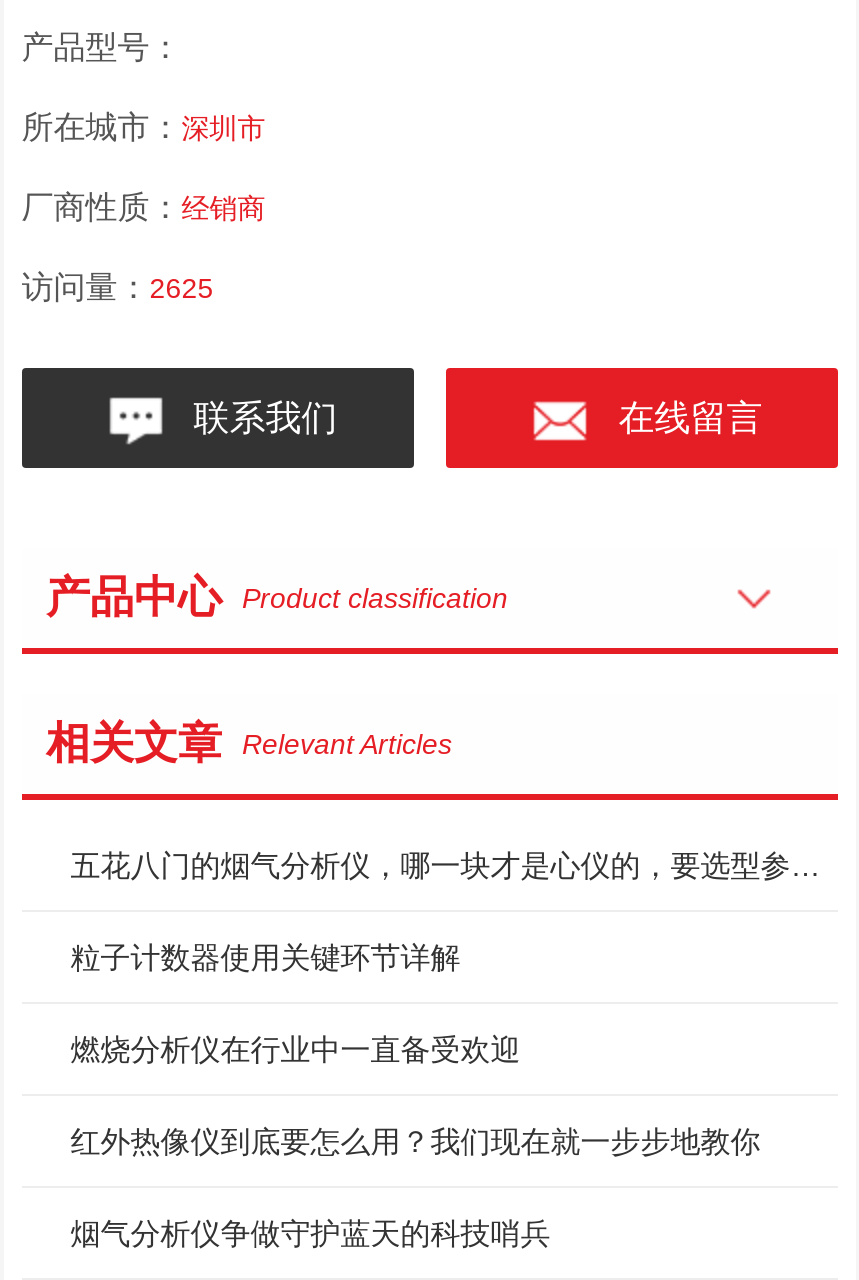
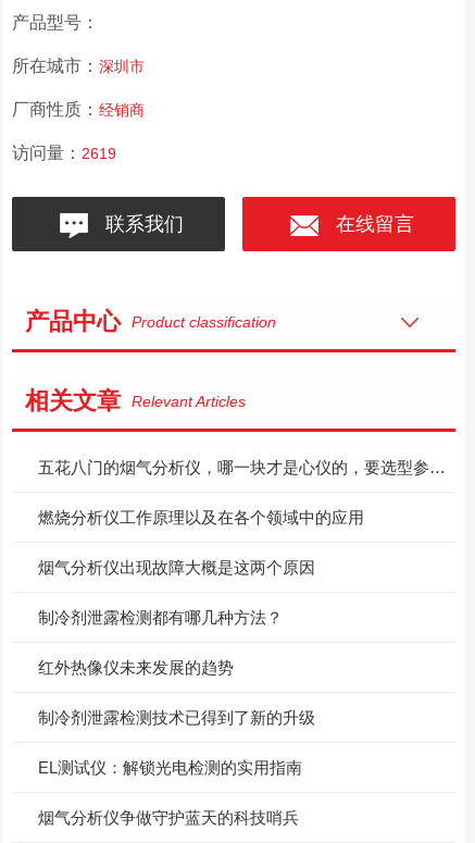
- 访问量：2625
+ 访问量：2619

- 粒子计数器使用关键环节详解
- 燃烧分析仪在行业中一直备受欢迎
- 红外热像仪到底要怎么用？我们现在就一步步地教你
+ 燃烧分析仪工作原理以及在各个领域中的应用
+ 烟气分析仪出现故障大概是这两个原因
+ 制冷剂泄露检测都有哪几种方法？
+ 红外热像仪未来发展的趋势
+ 制冷剂泄露检测技术已得到了新的升级
+ EL测试仪：解锁光电检测的实用指南
